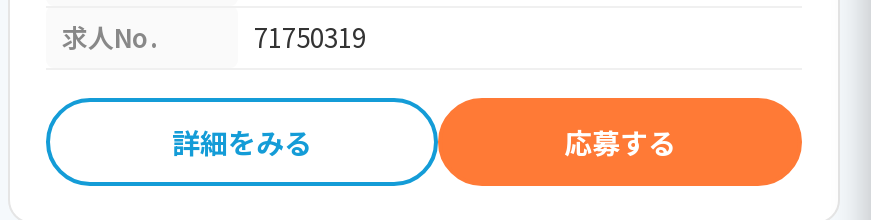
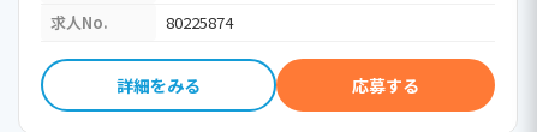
- 71750319
+ 80225874
